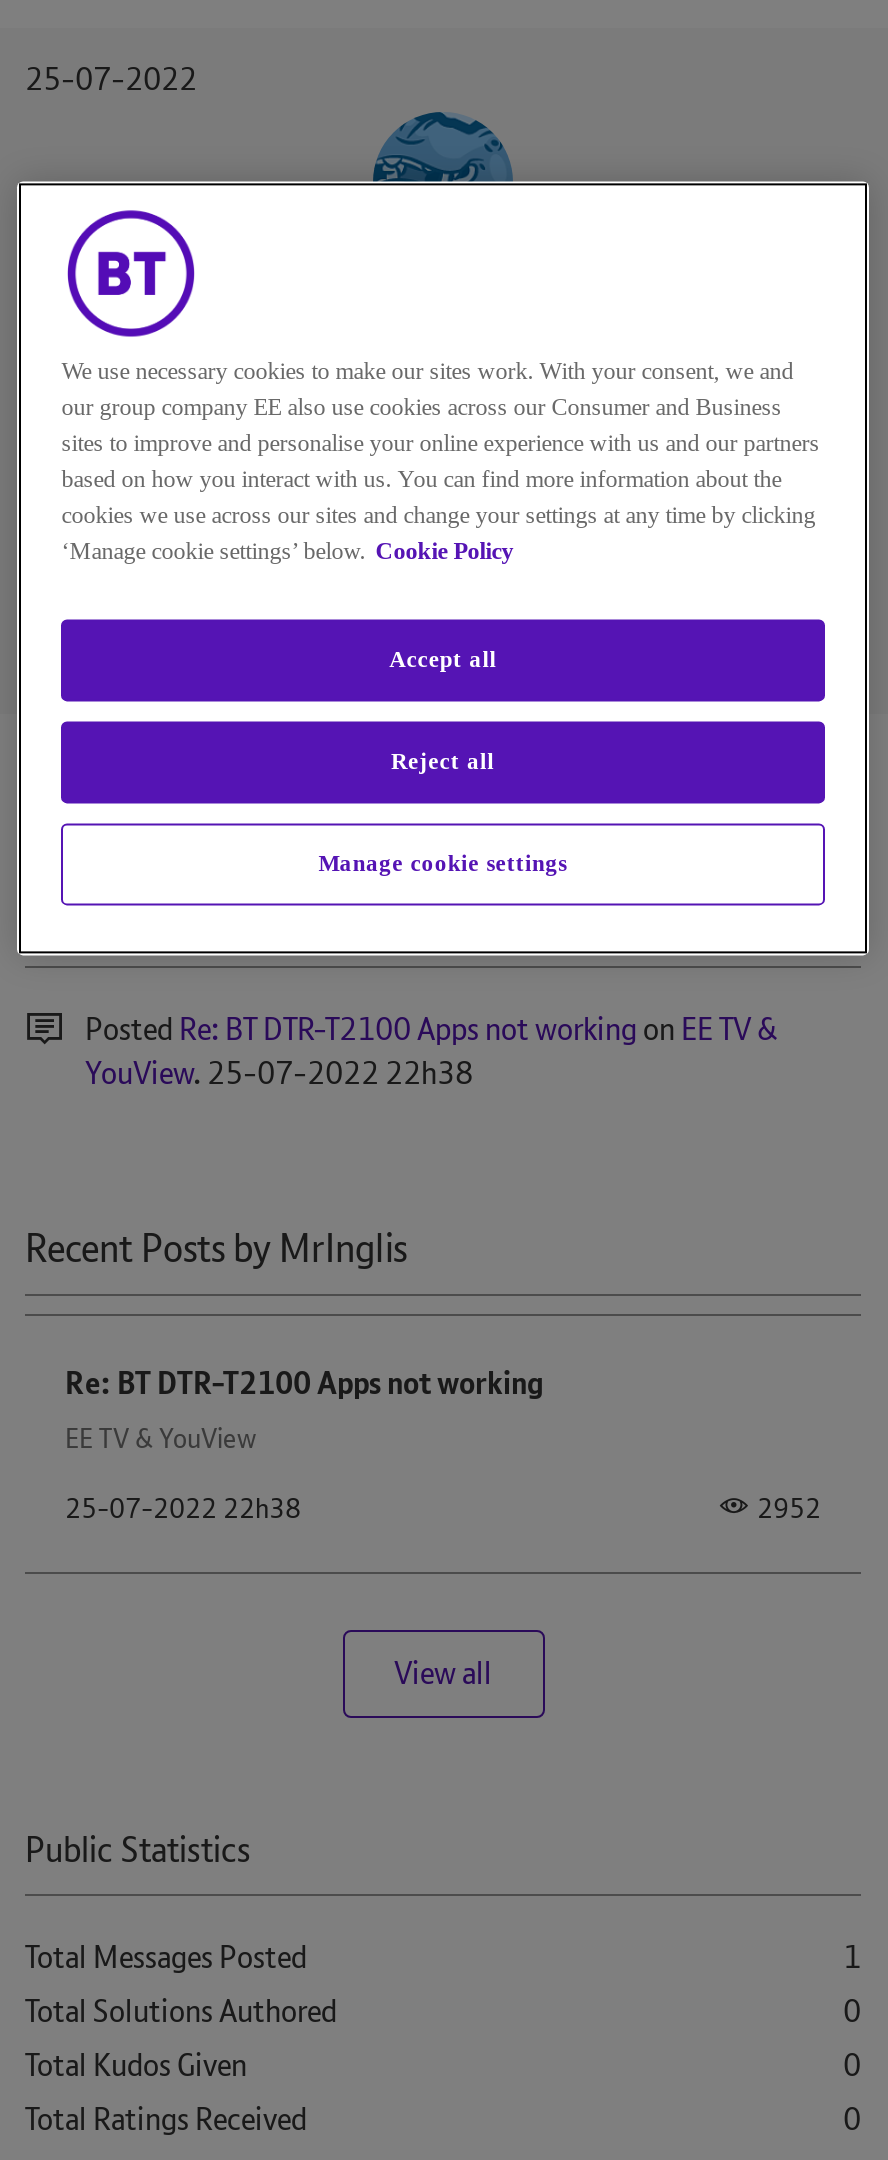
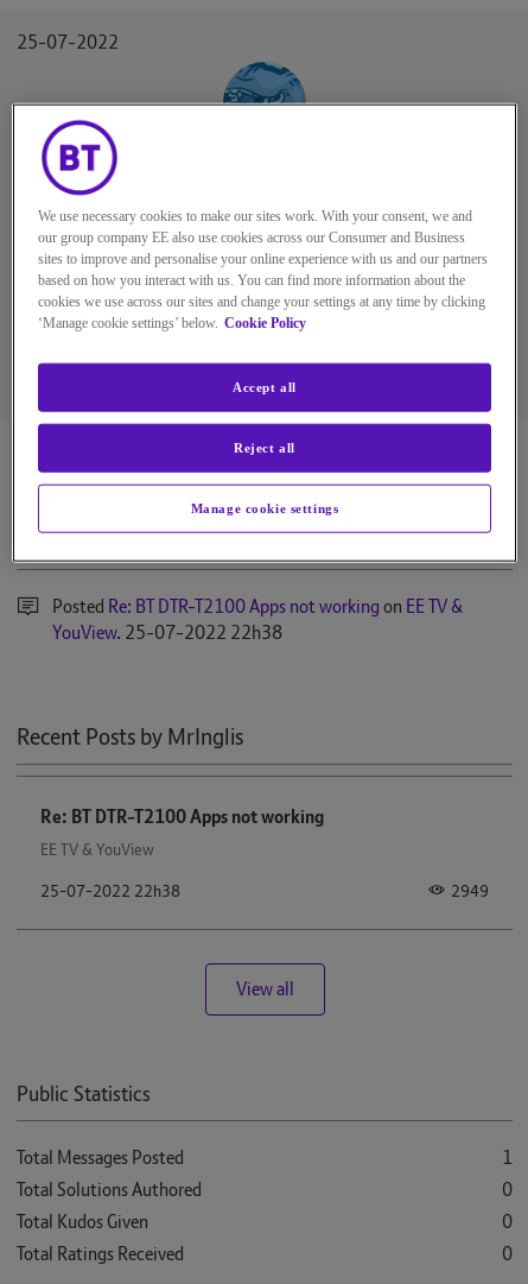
- 2952
+ 2949
